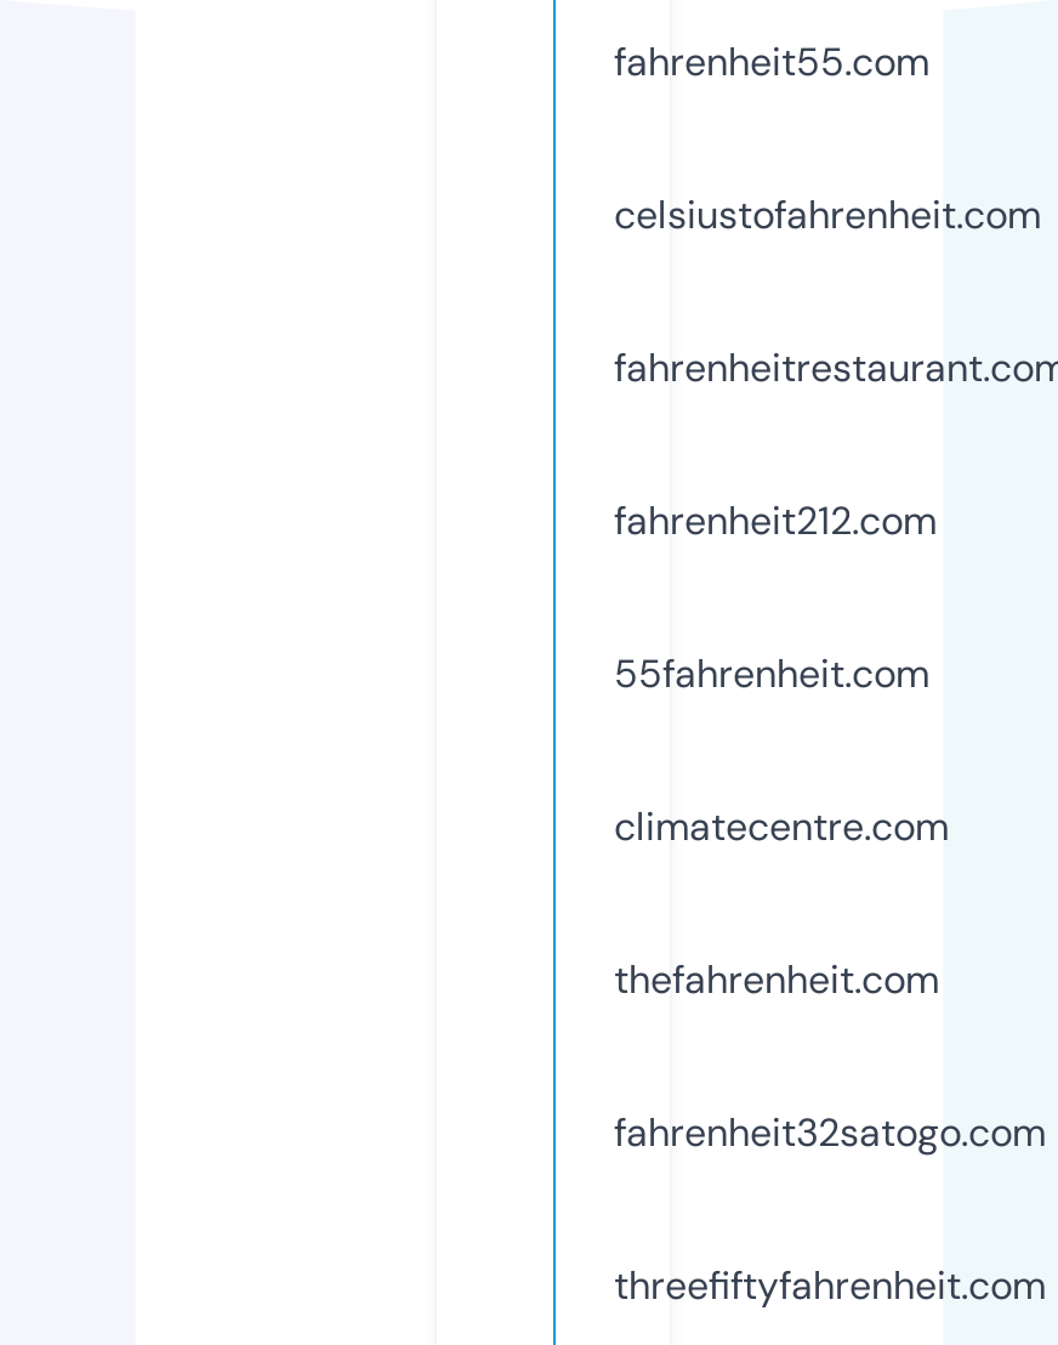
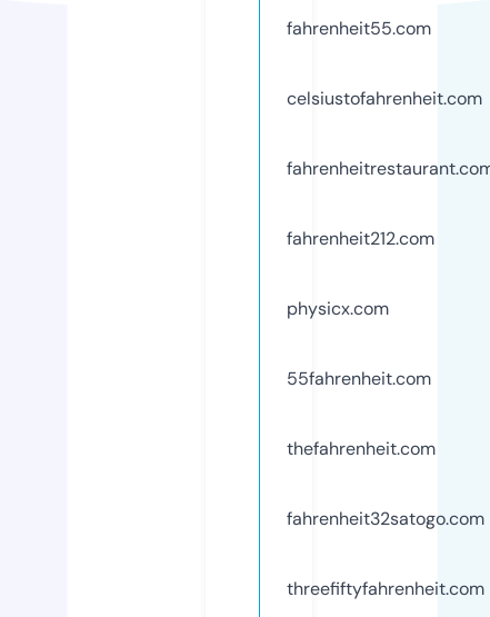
+ physicx.com

moved down: 55fahrenheit.com

- climatecentre.com
